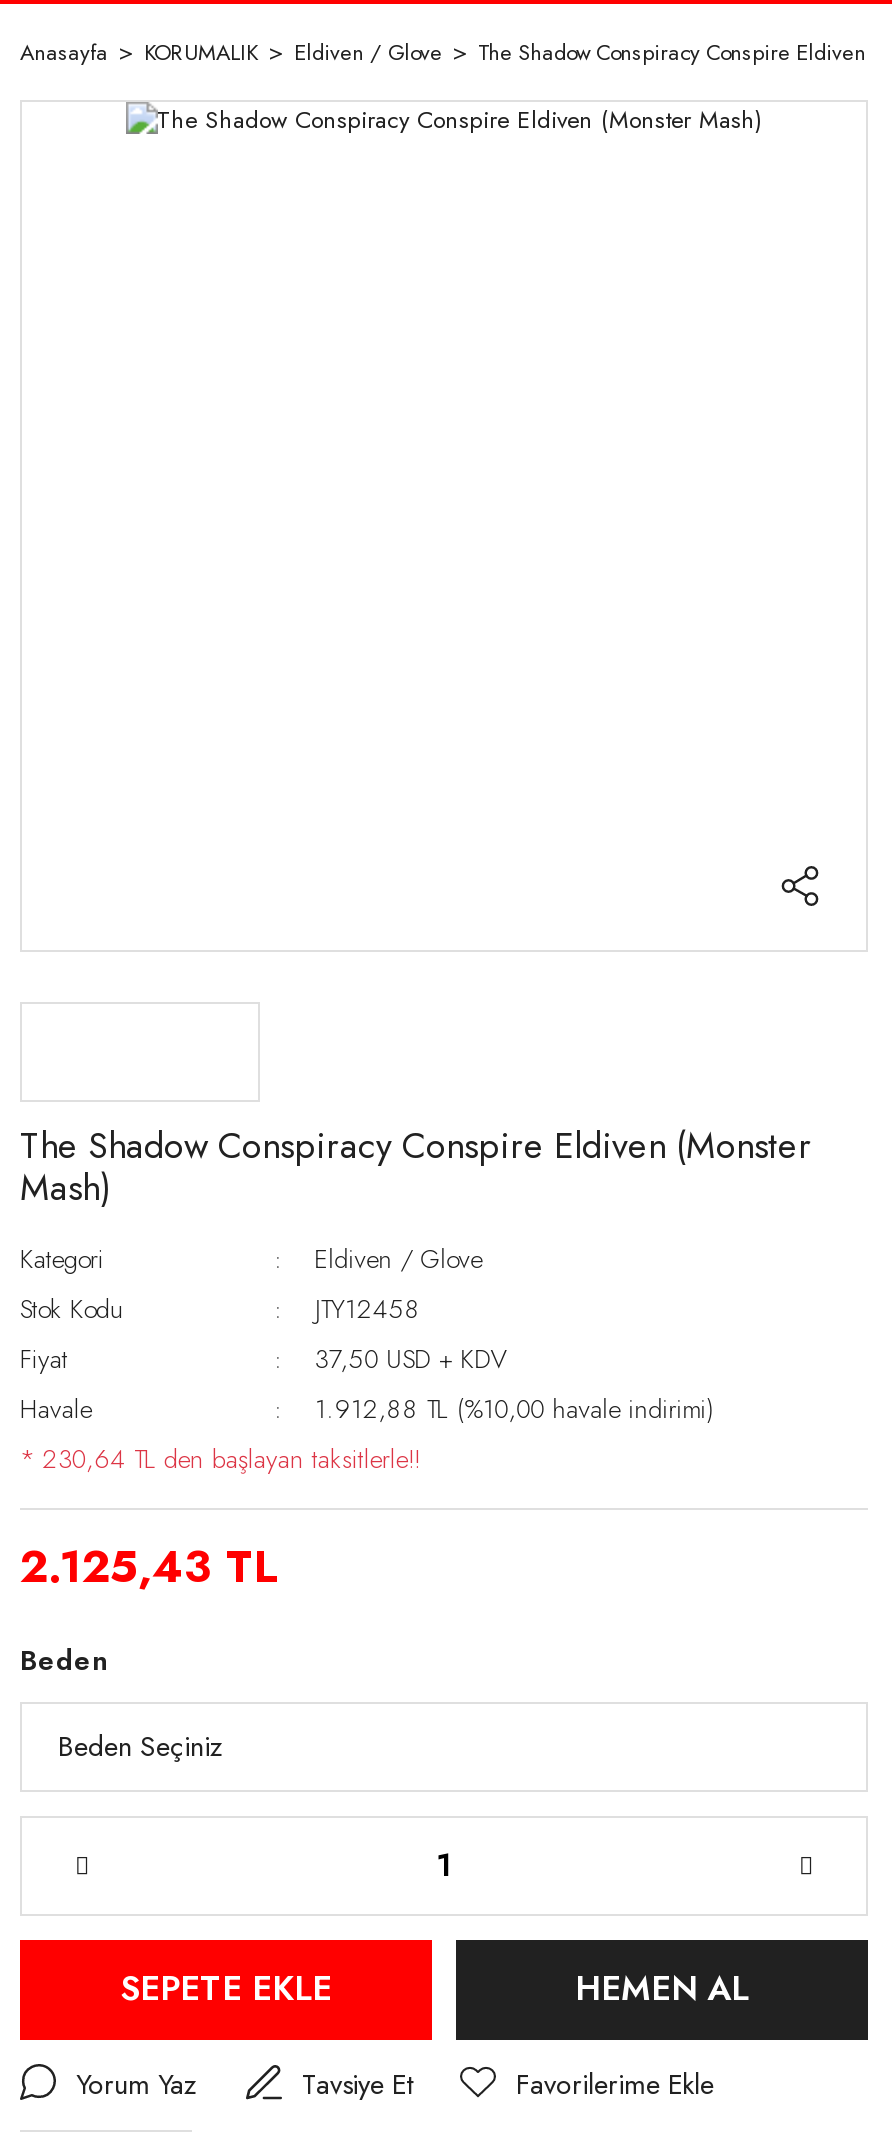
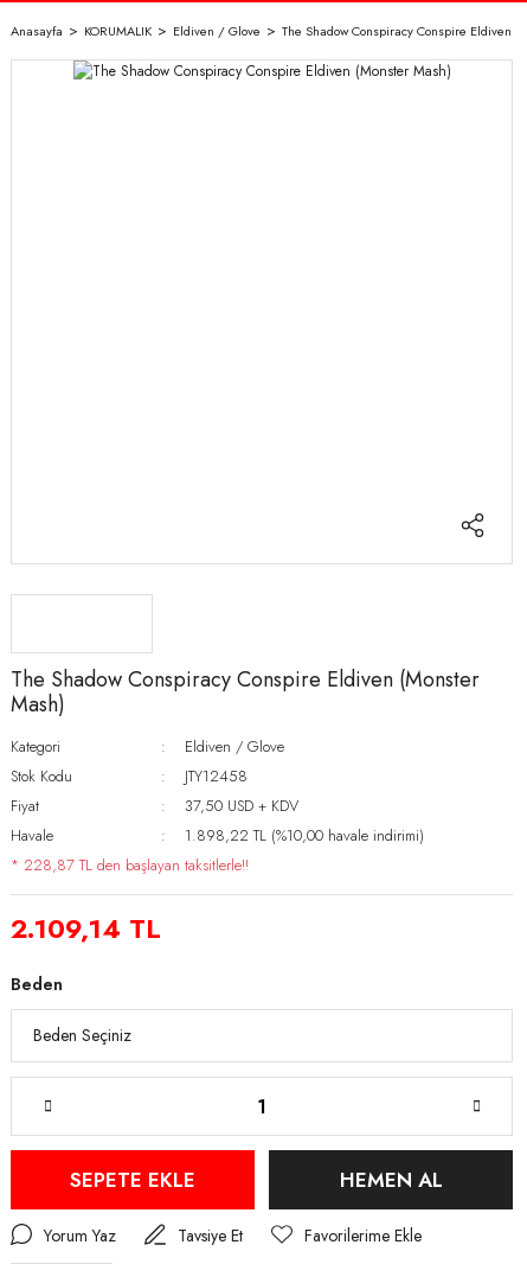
- 1.912,88 TL (%10,00 havale indirimi)
+ 1.898,22 TL (%10,00 havale indirimi)

- * 230,64 TL den başlayan taksitlerle!!
+ * 228,87 TL den başlayan taksitlerle!!

- 2.125,43 TL
+ 2.109,14 TL
